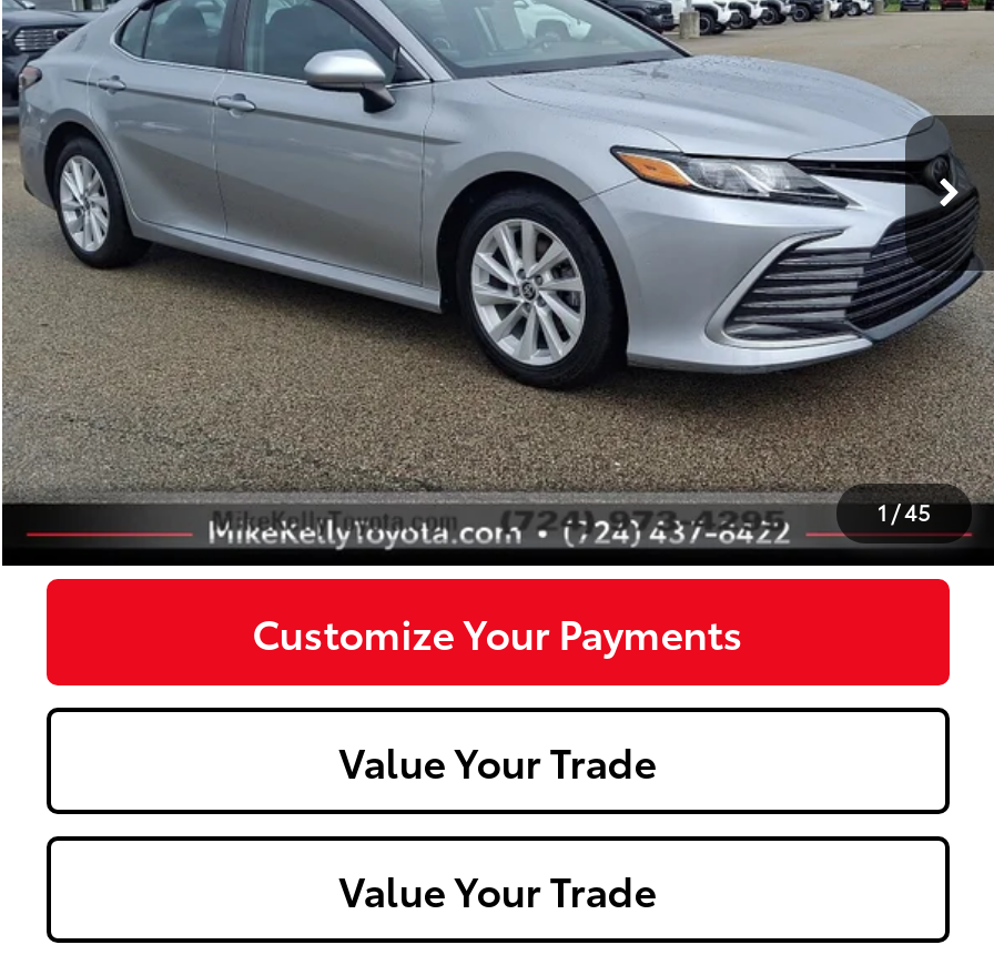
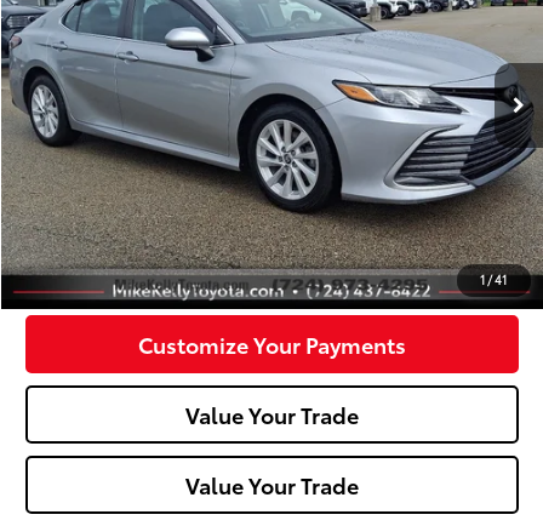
- 1 / 45
+ 1 / 41
